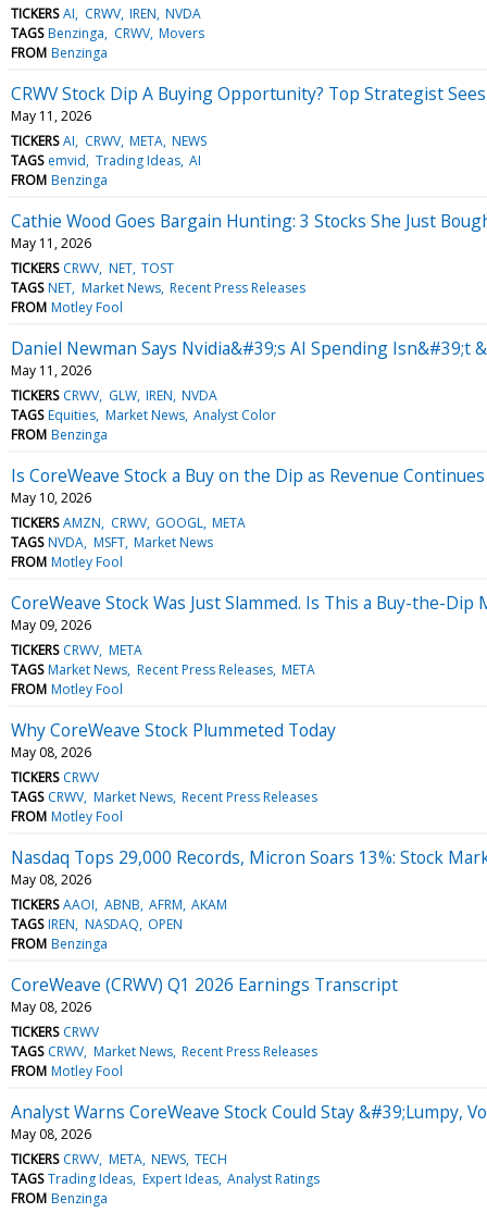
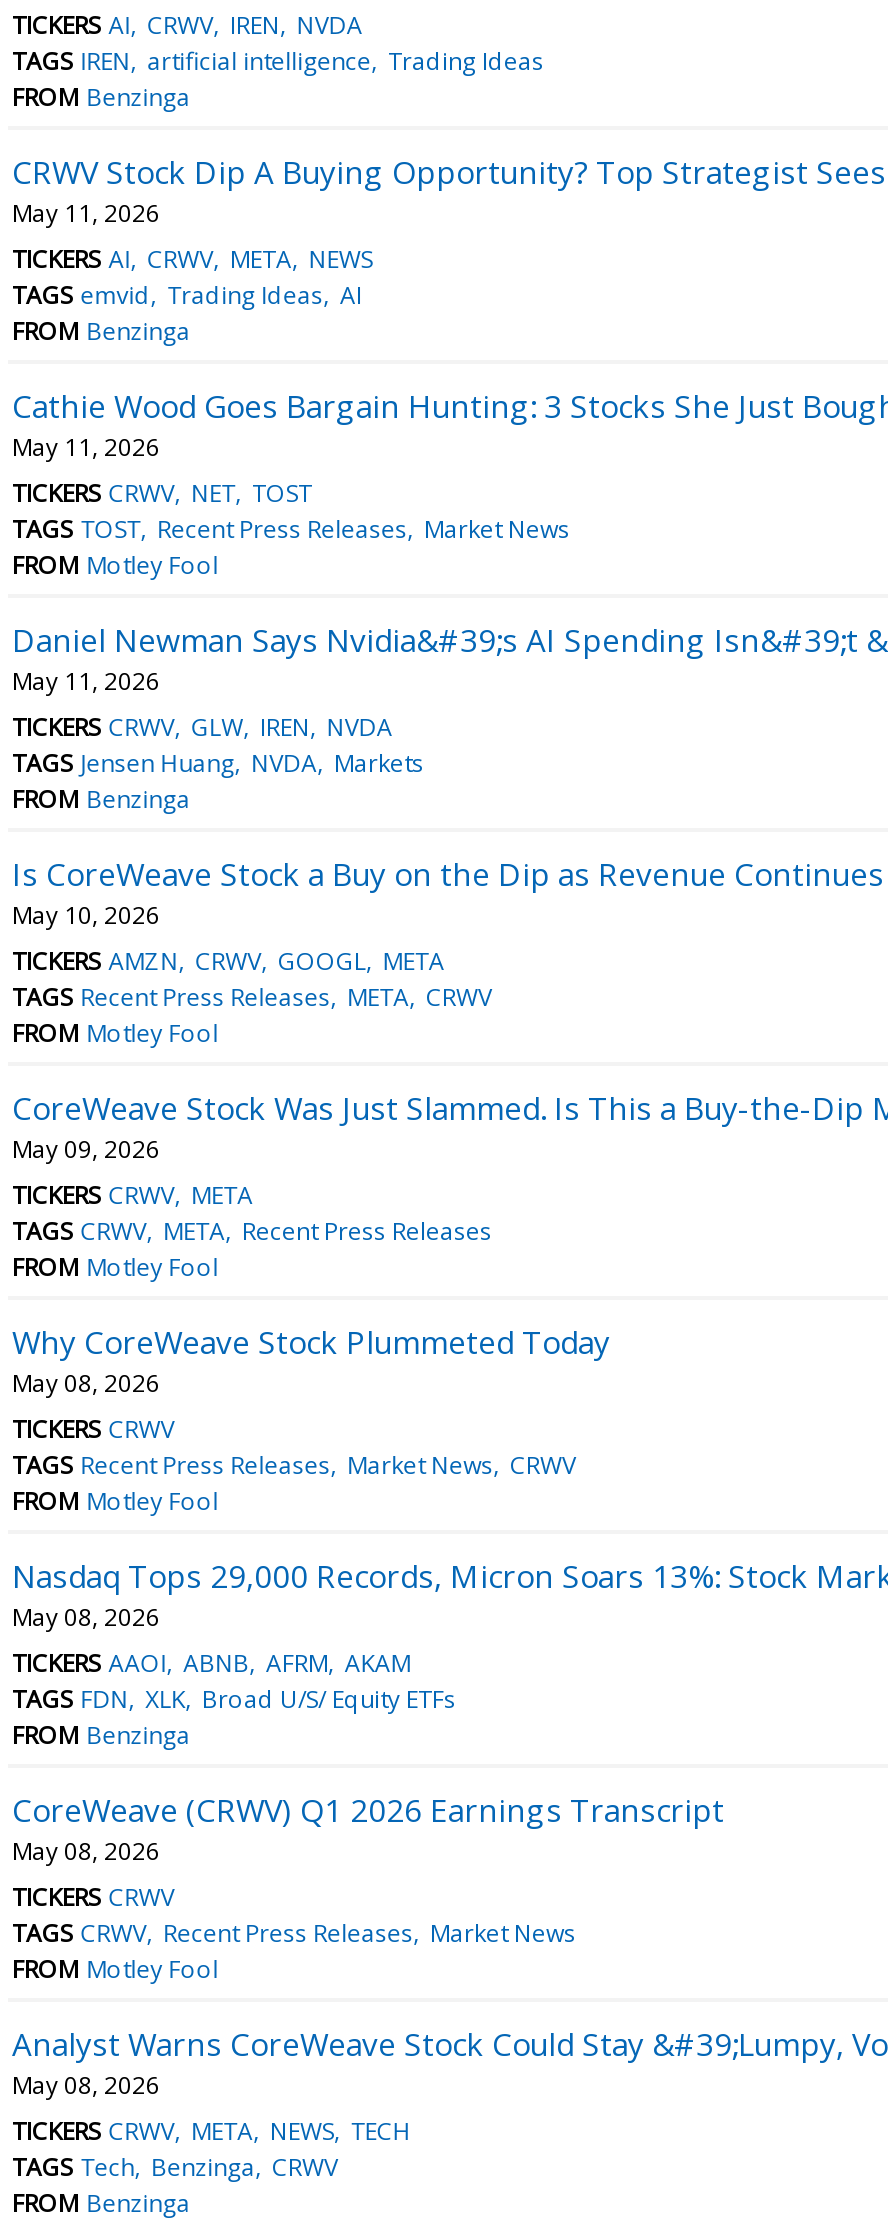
- TAGS Benzinga CRWV Movers
+ TAGS IREN artificial intelligence Trading Ideas

- TAGS NET Market News Recent Press Releases
+ TAGS TOST Recent Press Releases Market News

- TAGS Equities Market News Analyst Color
+ TAGS Jensen Huang NVDA Markets

- TAGS NVDA MSFT Market News
+ TAGS Recent Press Releases META CRWV

- TAGS Market News Recent Press Releases META
+ TAGS CRWV META Recent Press Releases

- TAGS CRWV Market News Recent Press Releases
+ TAGS Recent Press Releases Market News CRWV

- TAGS IREN NASDAQ OPEN
+ TAGS FDN XLK Broad U/S/ Equity ETFs

- TAGS CRWV Market News Recent Press Releases
+ TAGS CRWV Recent Press Releases Market News

- TAGS Trading Ideas Expert Ideas Analyst Ratings
+ TAGS Tech Benzinga CRWV
